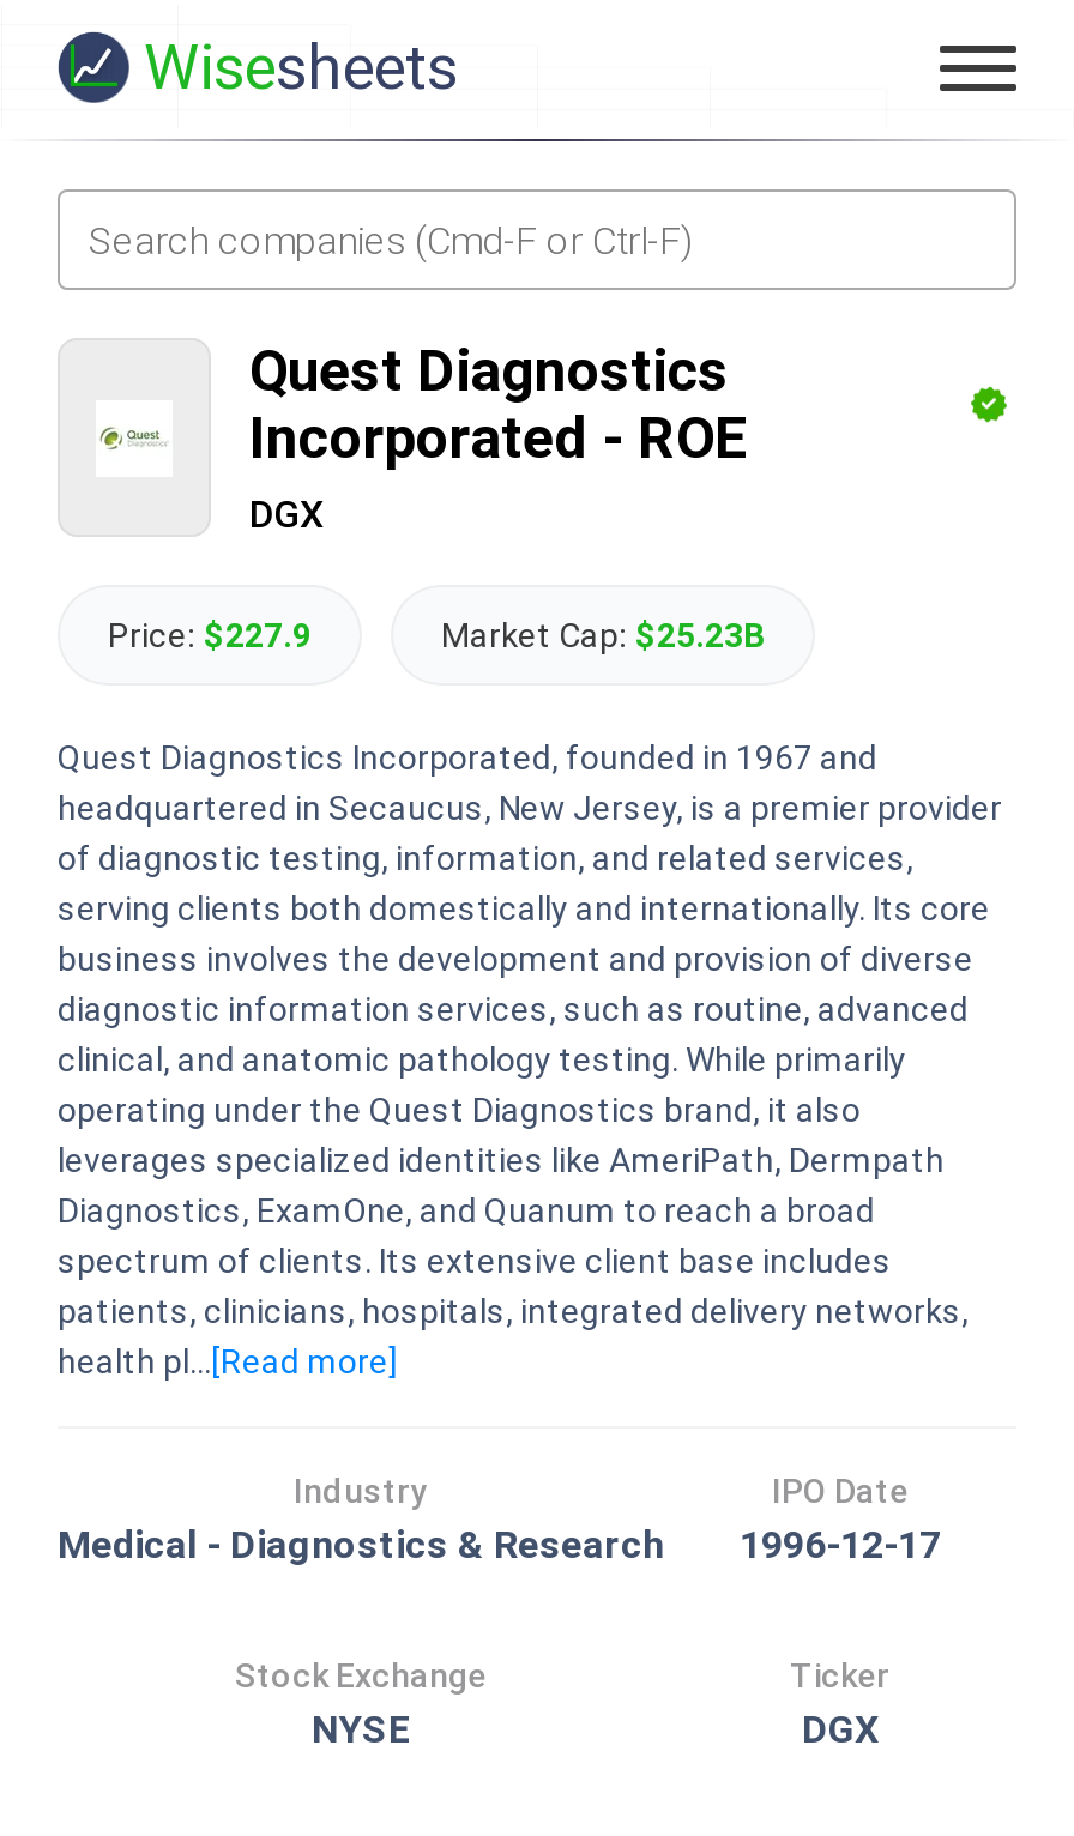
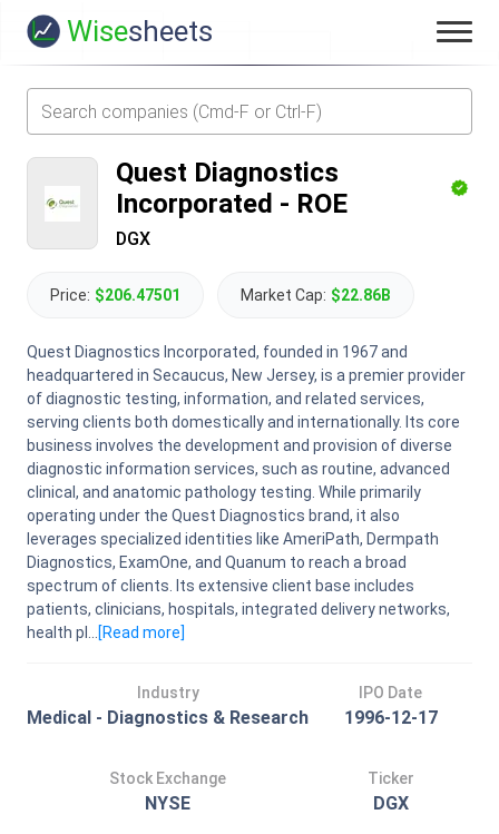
- Price: $227.9
+ Price: $206.47501

- Market Cap: $25.23B
+ Market Cap: $22.86B
